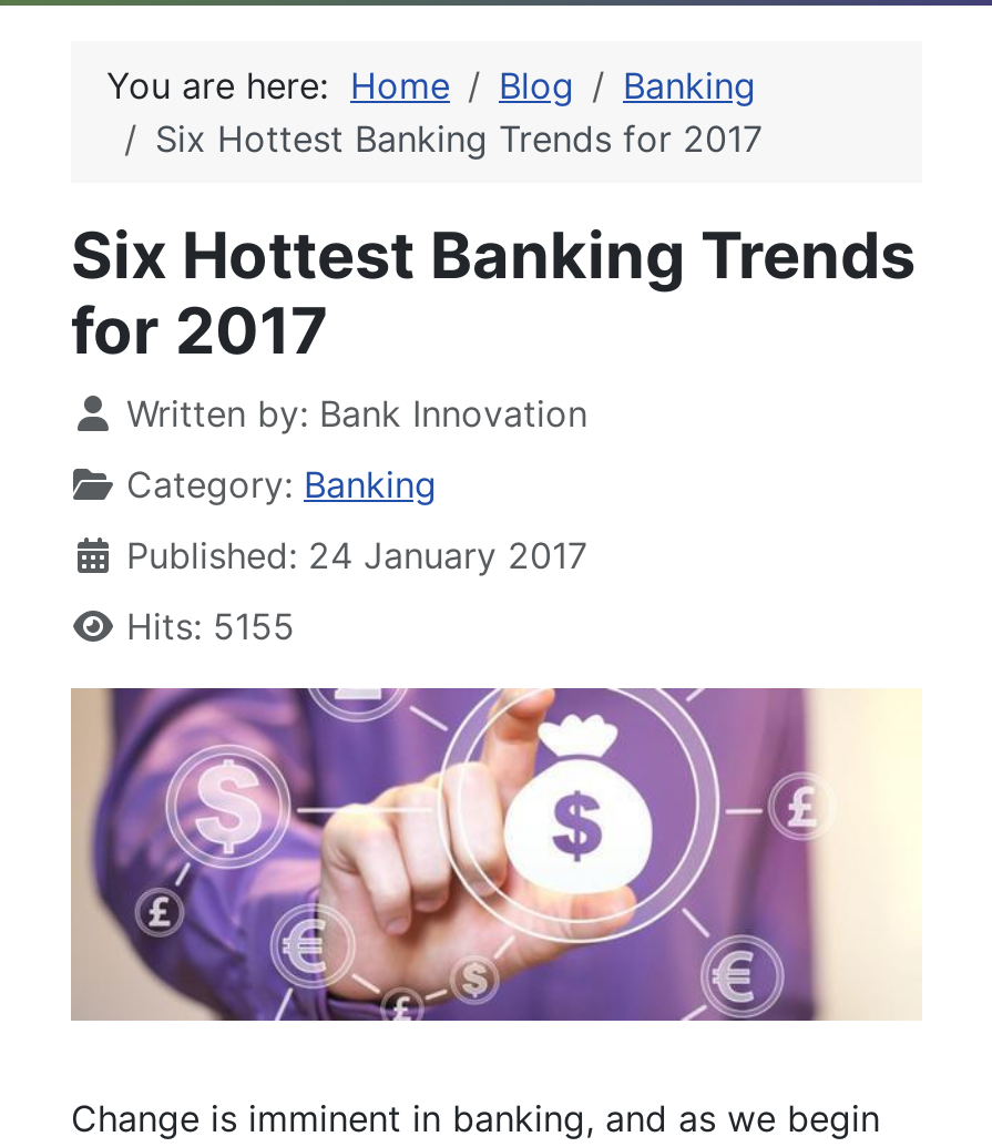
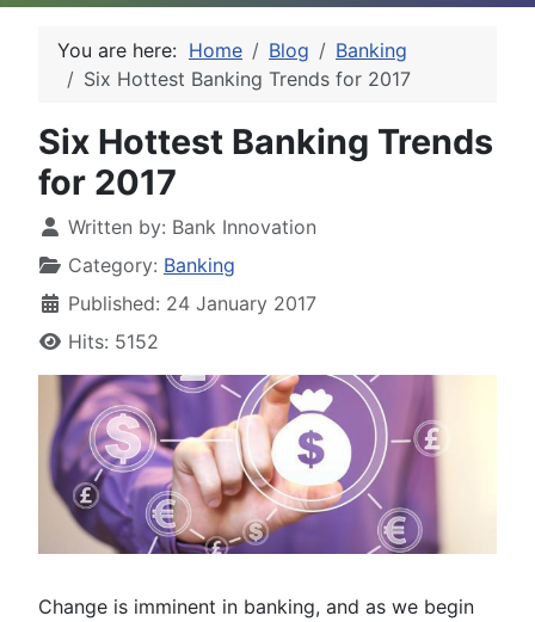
- Hits: 5155
+ Hits: 5152
